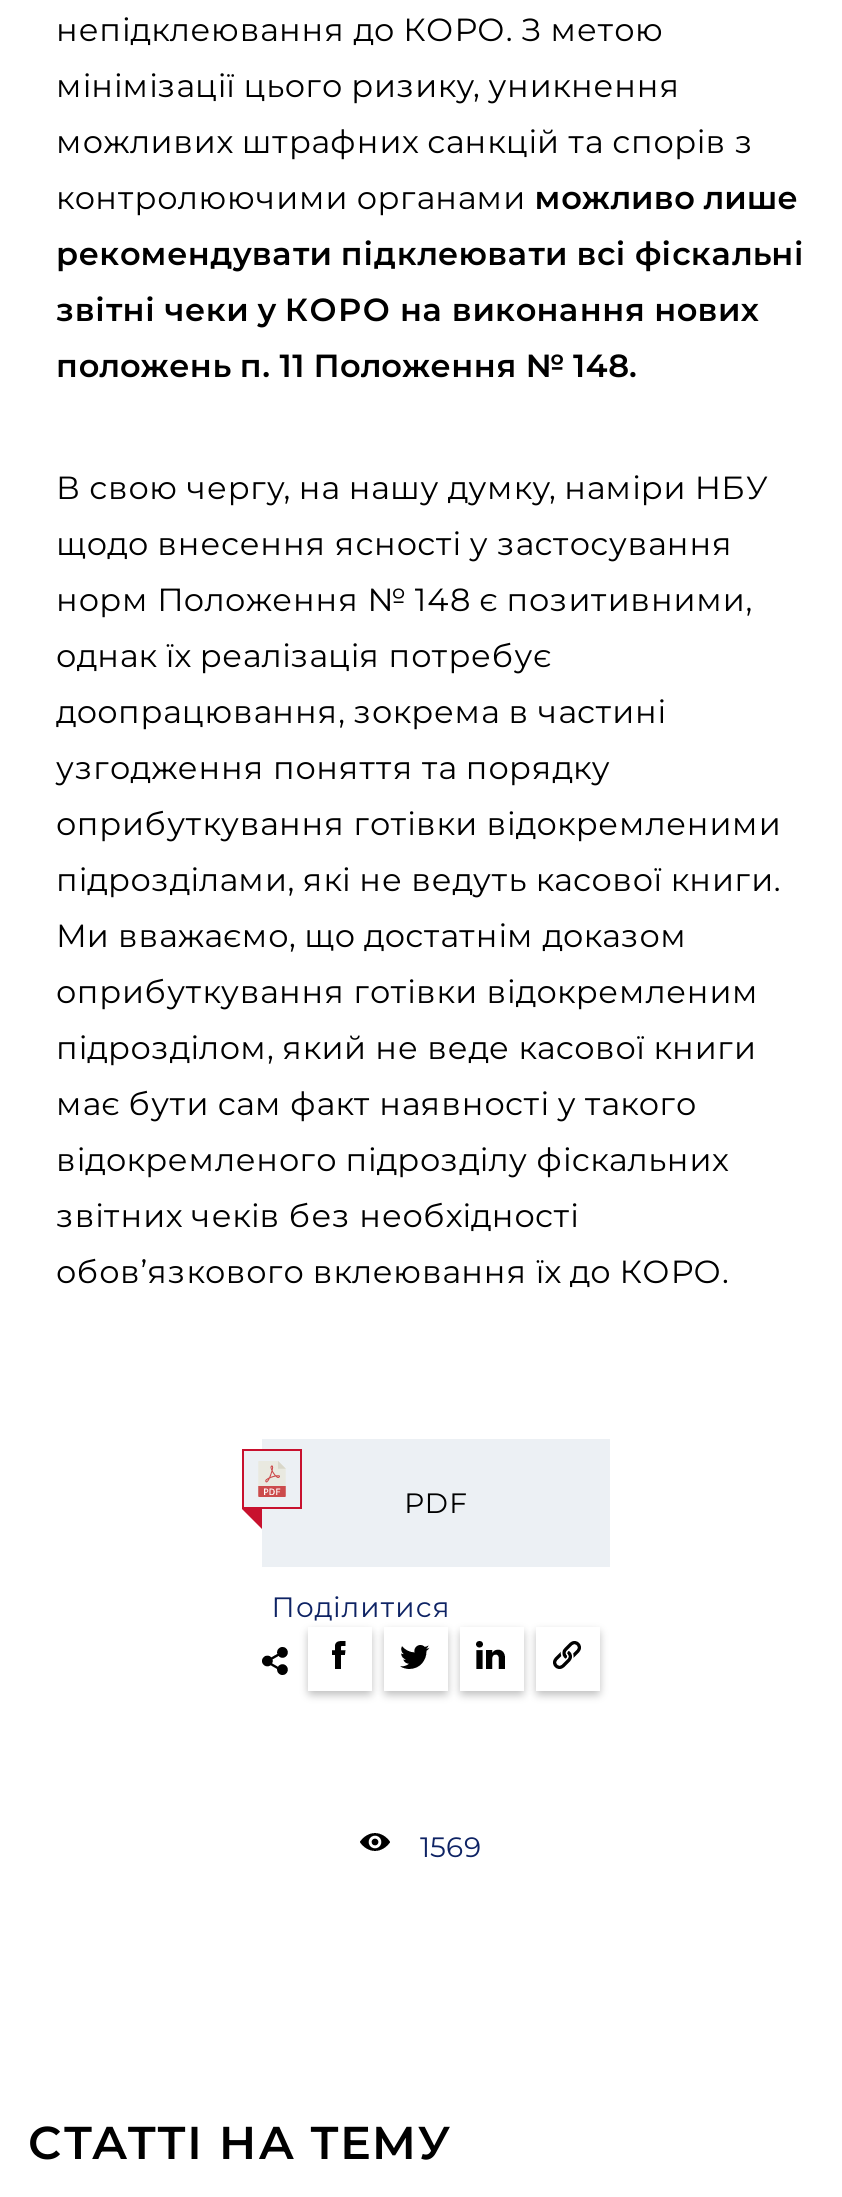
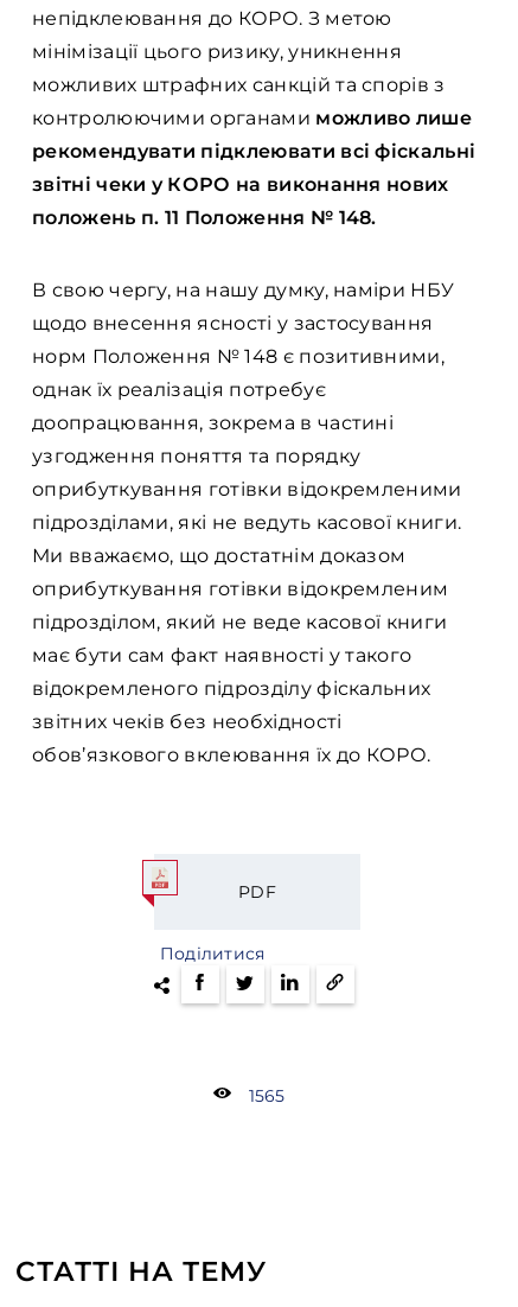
- 1569
+ 1565
